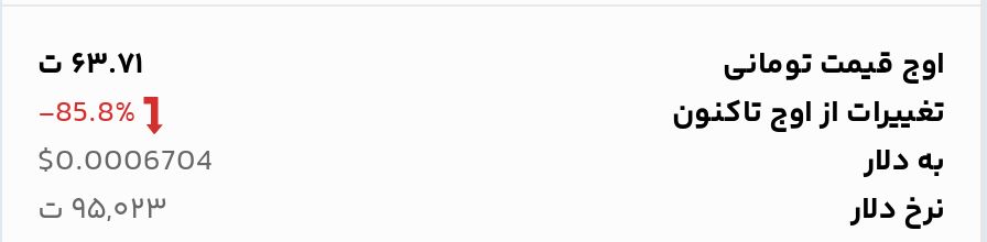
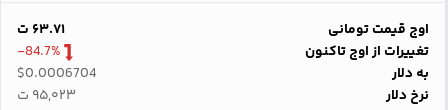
- -85.8%
+ -84.7%
